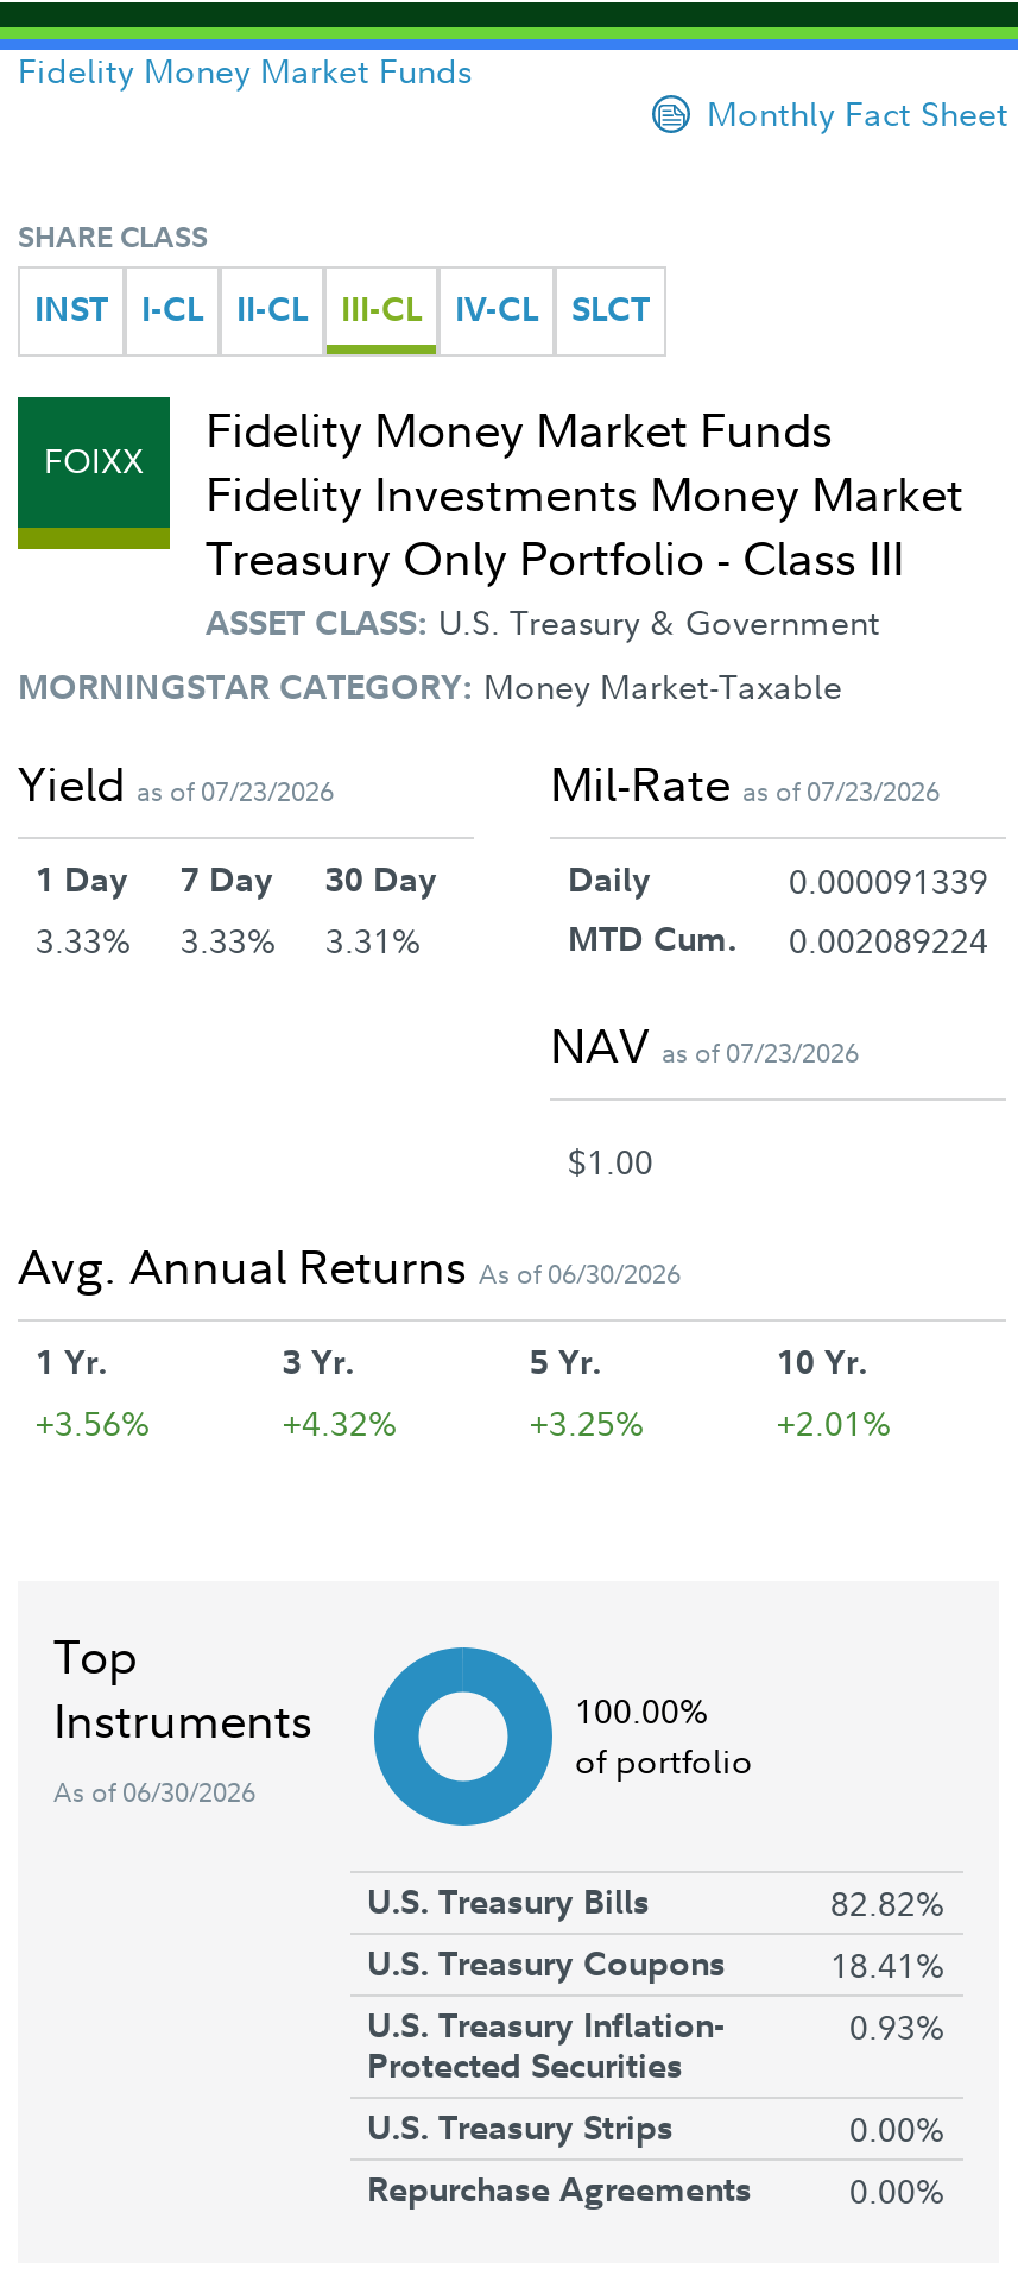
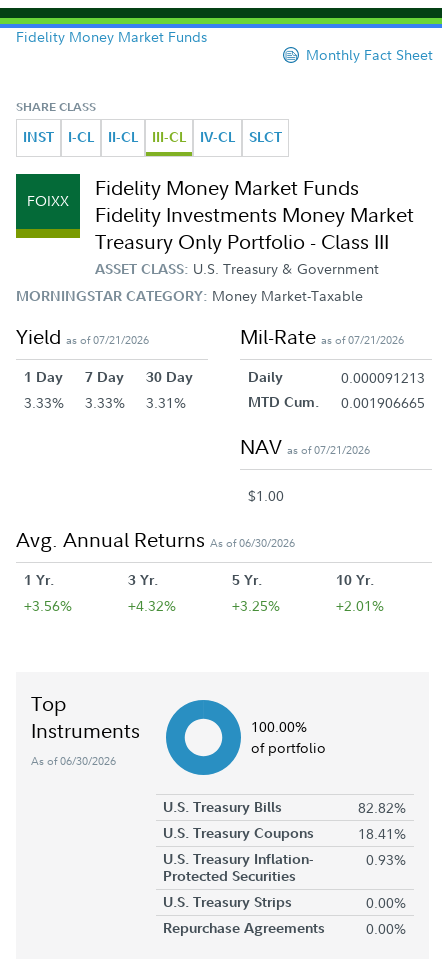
- Yield as of 07/23/2026
+ Yield as of 07/21/2026

- Mil-Rate as of 07/23/2026
+ Mil-Rate as of 07/21/2026

- 0.000091339
+ 0.000091213

- MTD Cum. 0.002089224
+ MTD Cum. 0.001906665

- NAV as of 07/23/2026
+ NAV as of 07/21/2026
